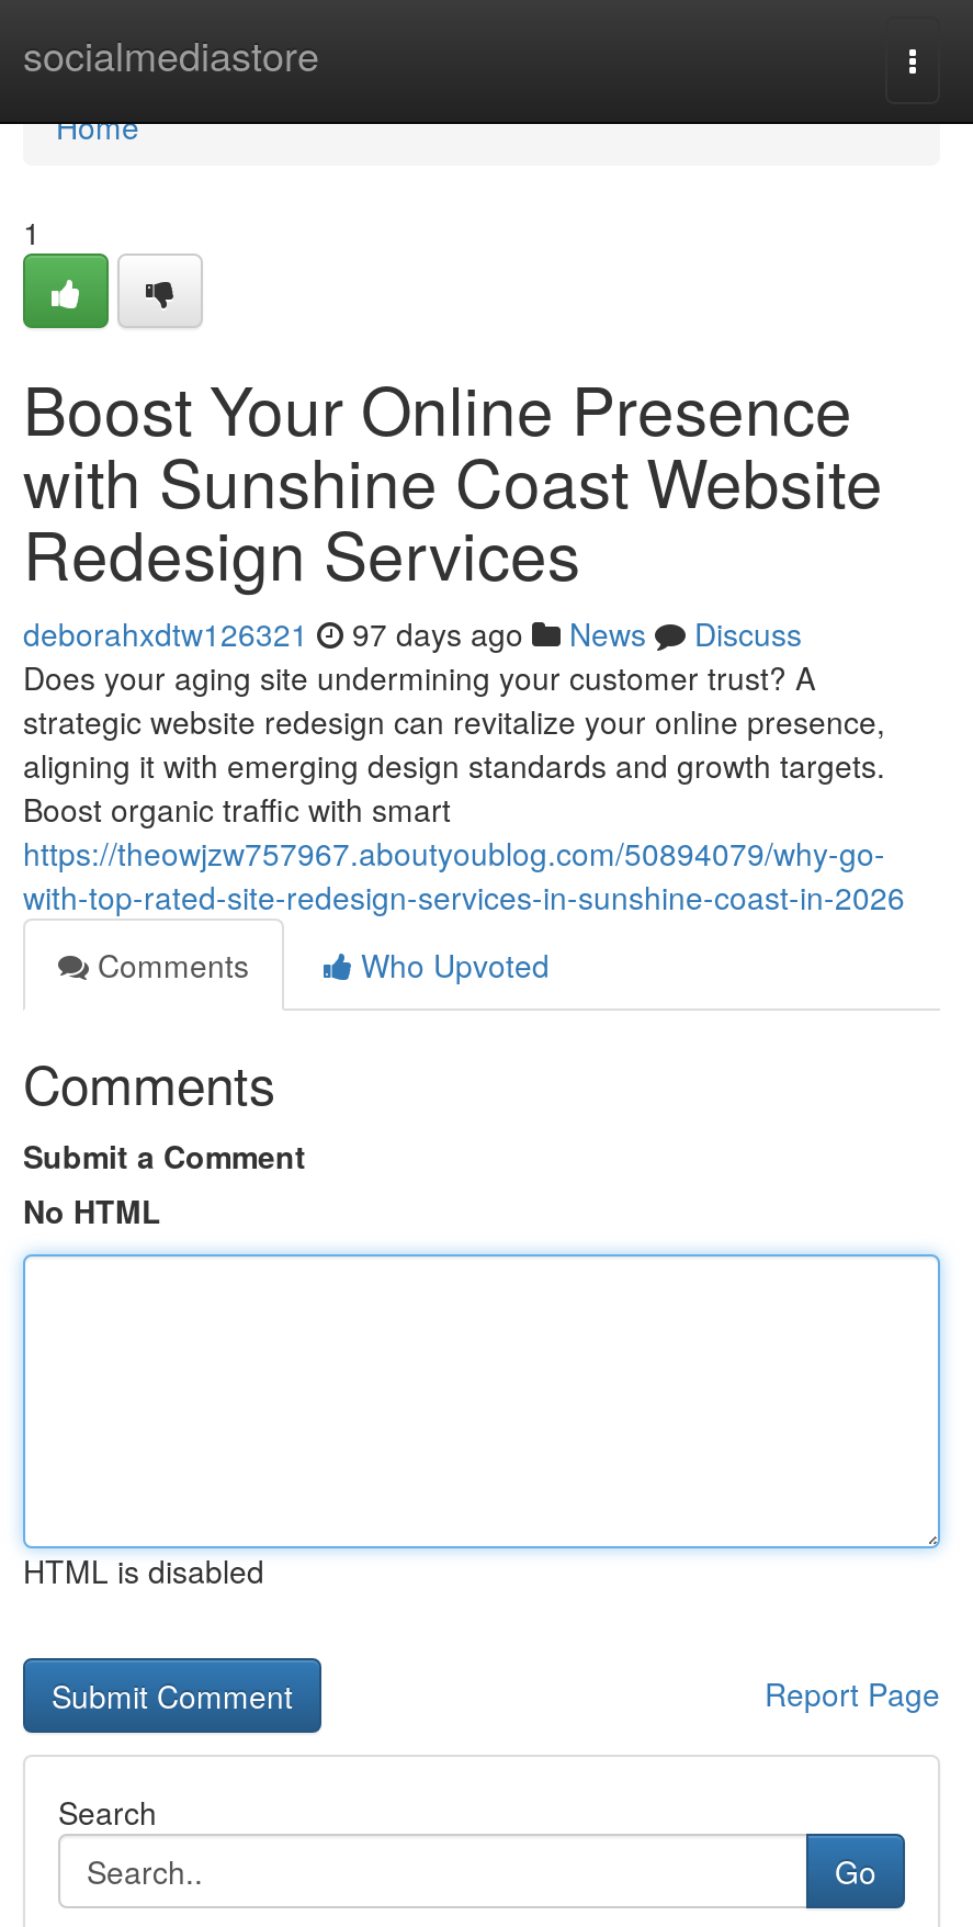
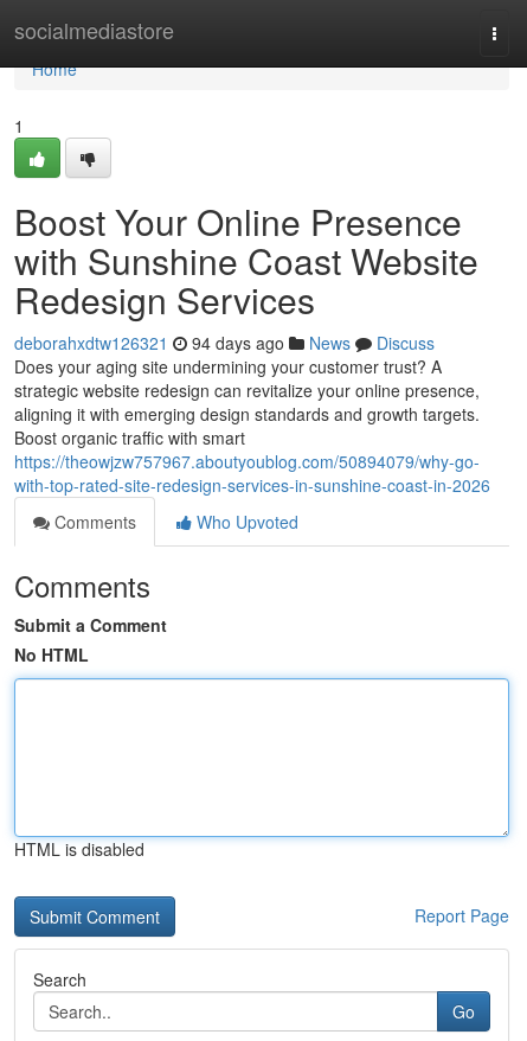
- deborahxdtw126321 97 days ago News Discuss
+ deborahxdtw126321 94 days ago News Discuss
